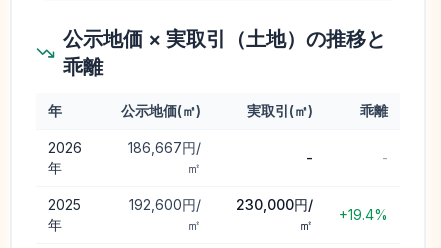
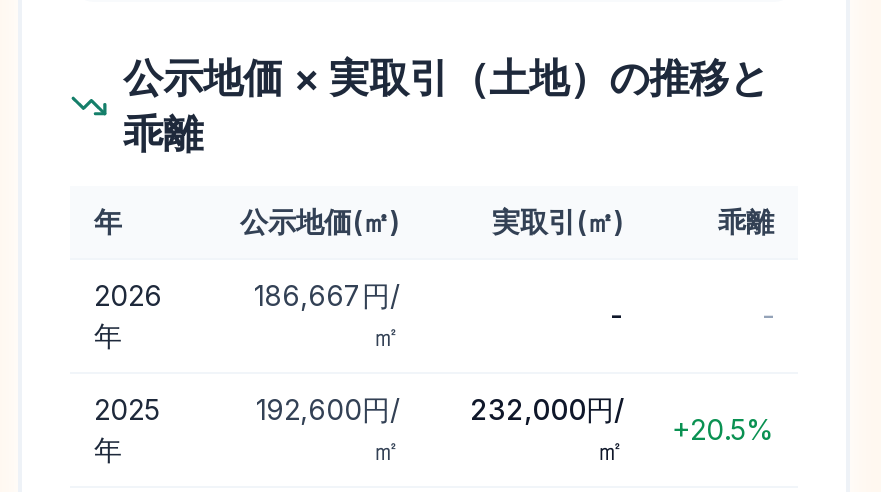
- 230,000円/
+ 232,000円/

- +19.4%
+ +20.5%
